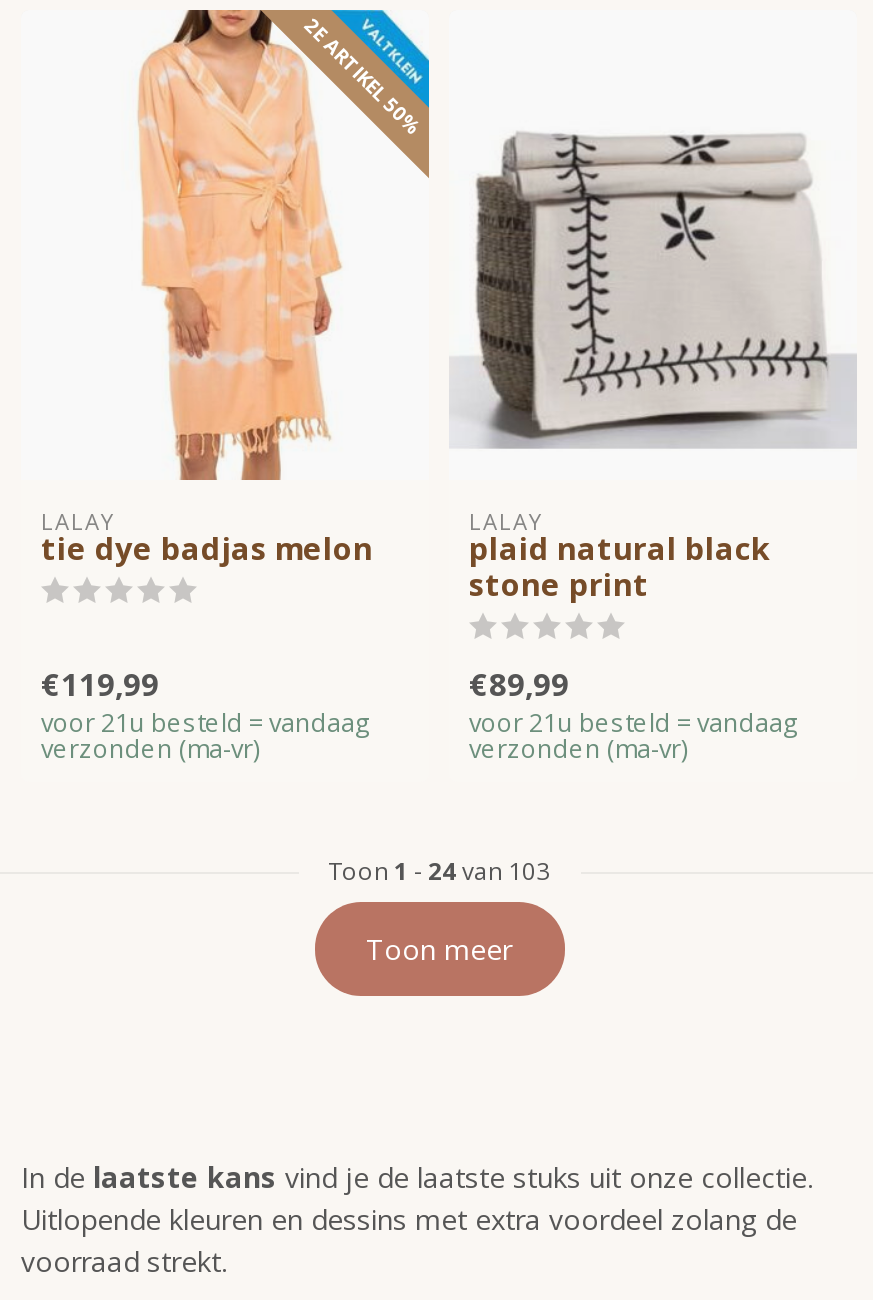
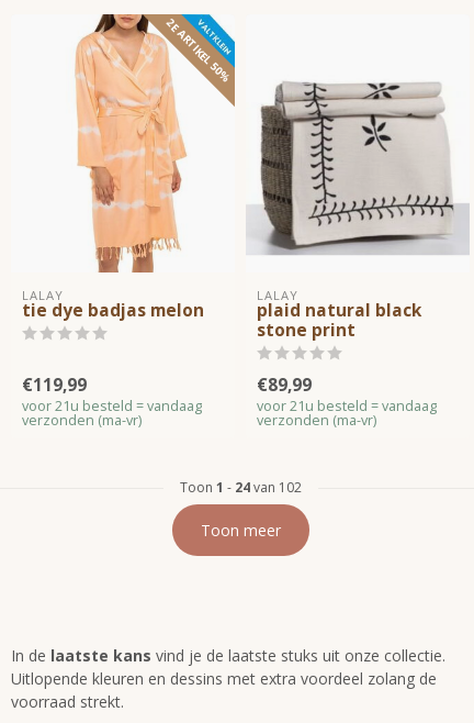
- Toon 1 - 24 van 103
+ Toon 1 - 24 van 102
